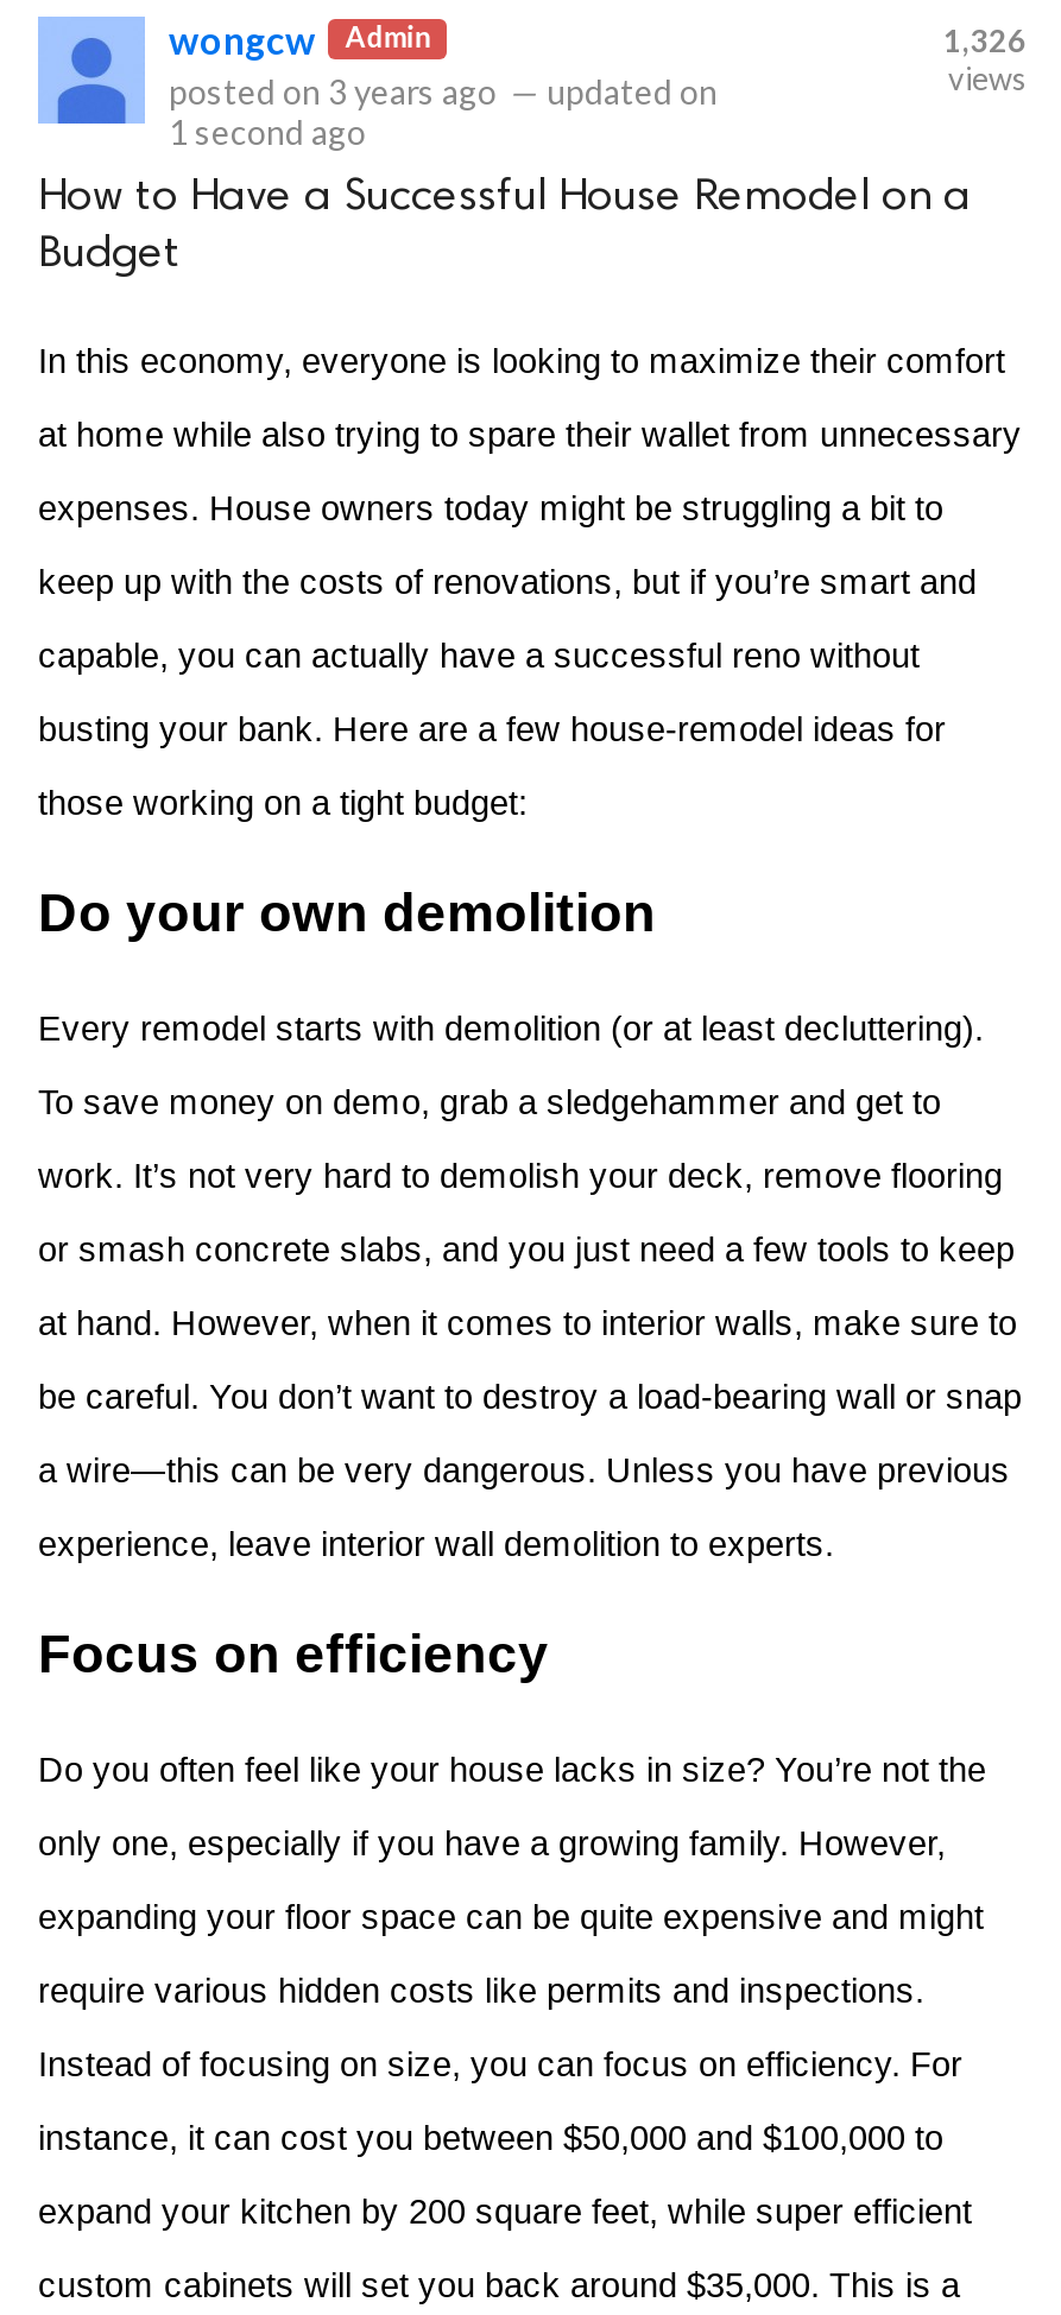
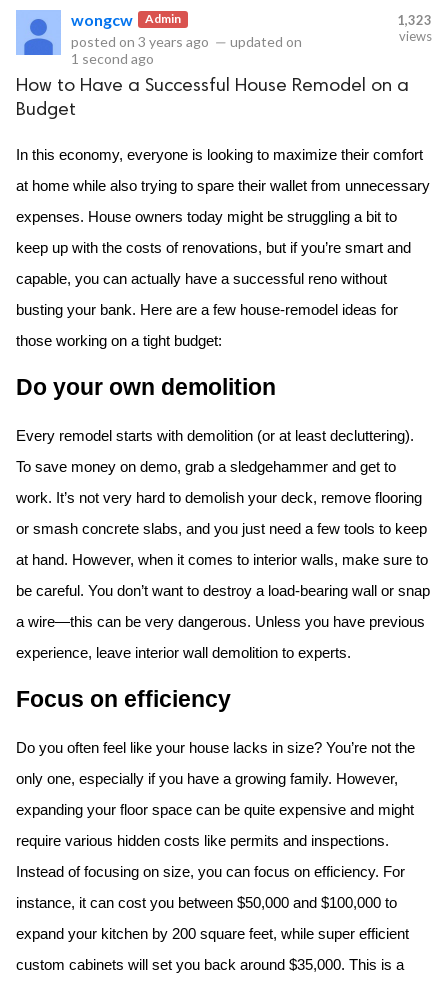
- 1,326
+ 1,323
